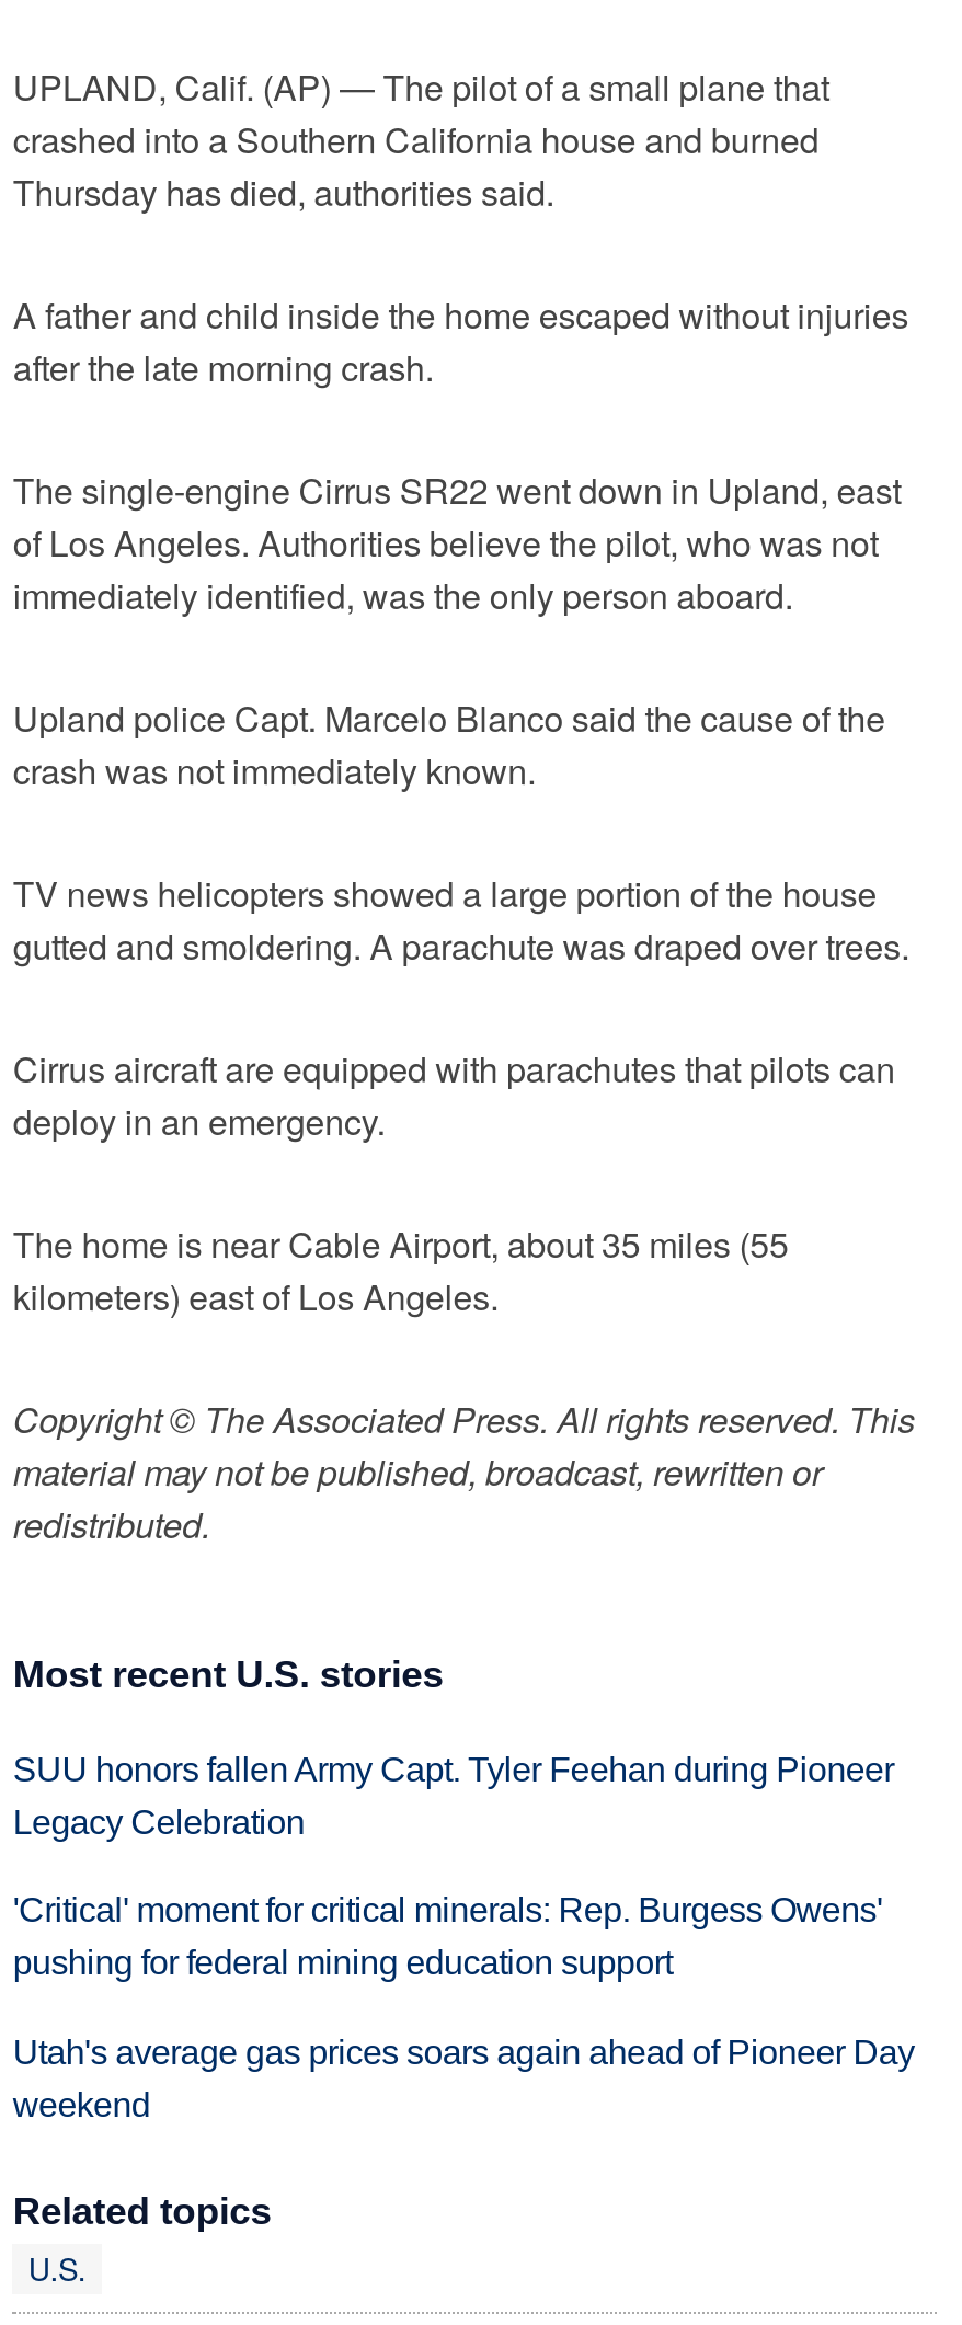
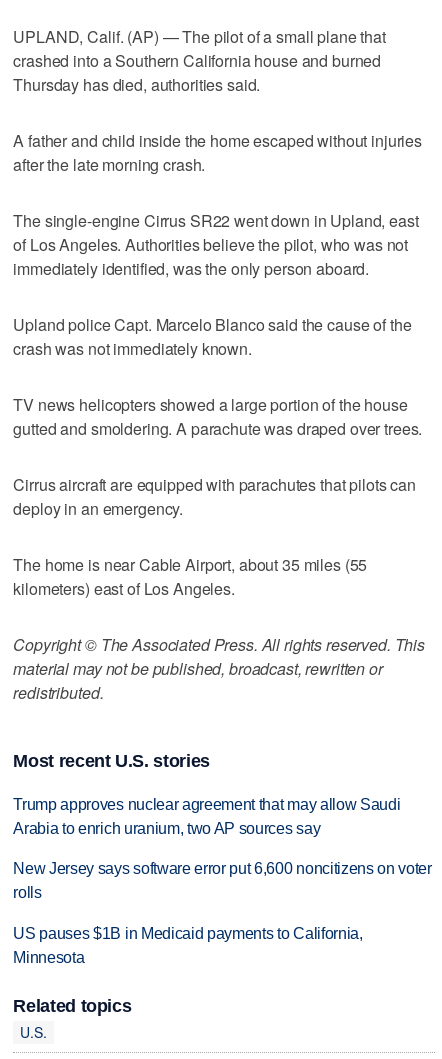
- SUU honors fallen Army Capt. Tyler Feehan during Pioneer
- Legacy Celebration
+ Trump approves nuclear agreement that may allow Saudi
+ Arabia to enrich uranium, two AP sources say

- 'Critical' moment for critical minerals: Rep. Burgess Owens'
- pushing for federal mining education support
+ New Jersey says software error put 6,600 noncitizens on voter
+ rolls

- Utah's average gas prices soars again ahead of Pioneer Day
- weekend
+ US pauses $1B in Medicaid payments to California,
+ Minnesota
